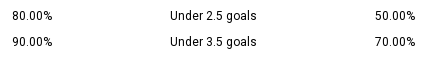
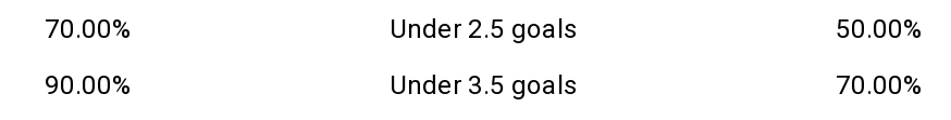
- 80.00%
+ 70.00%
